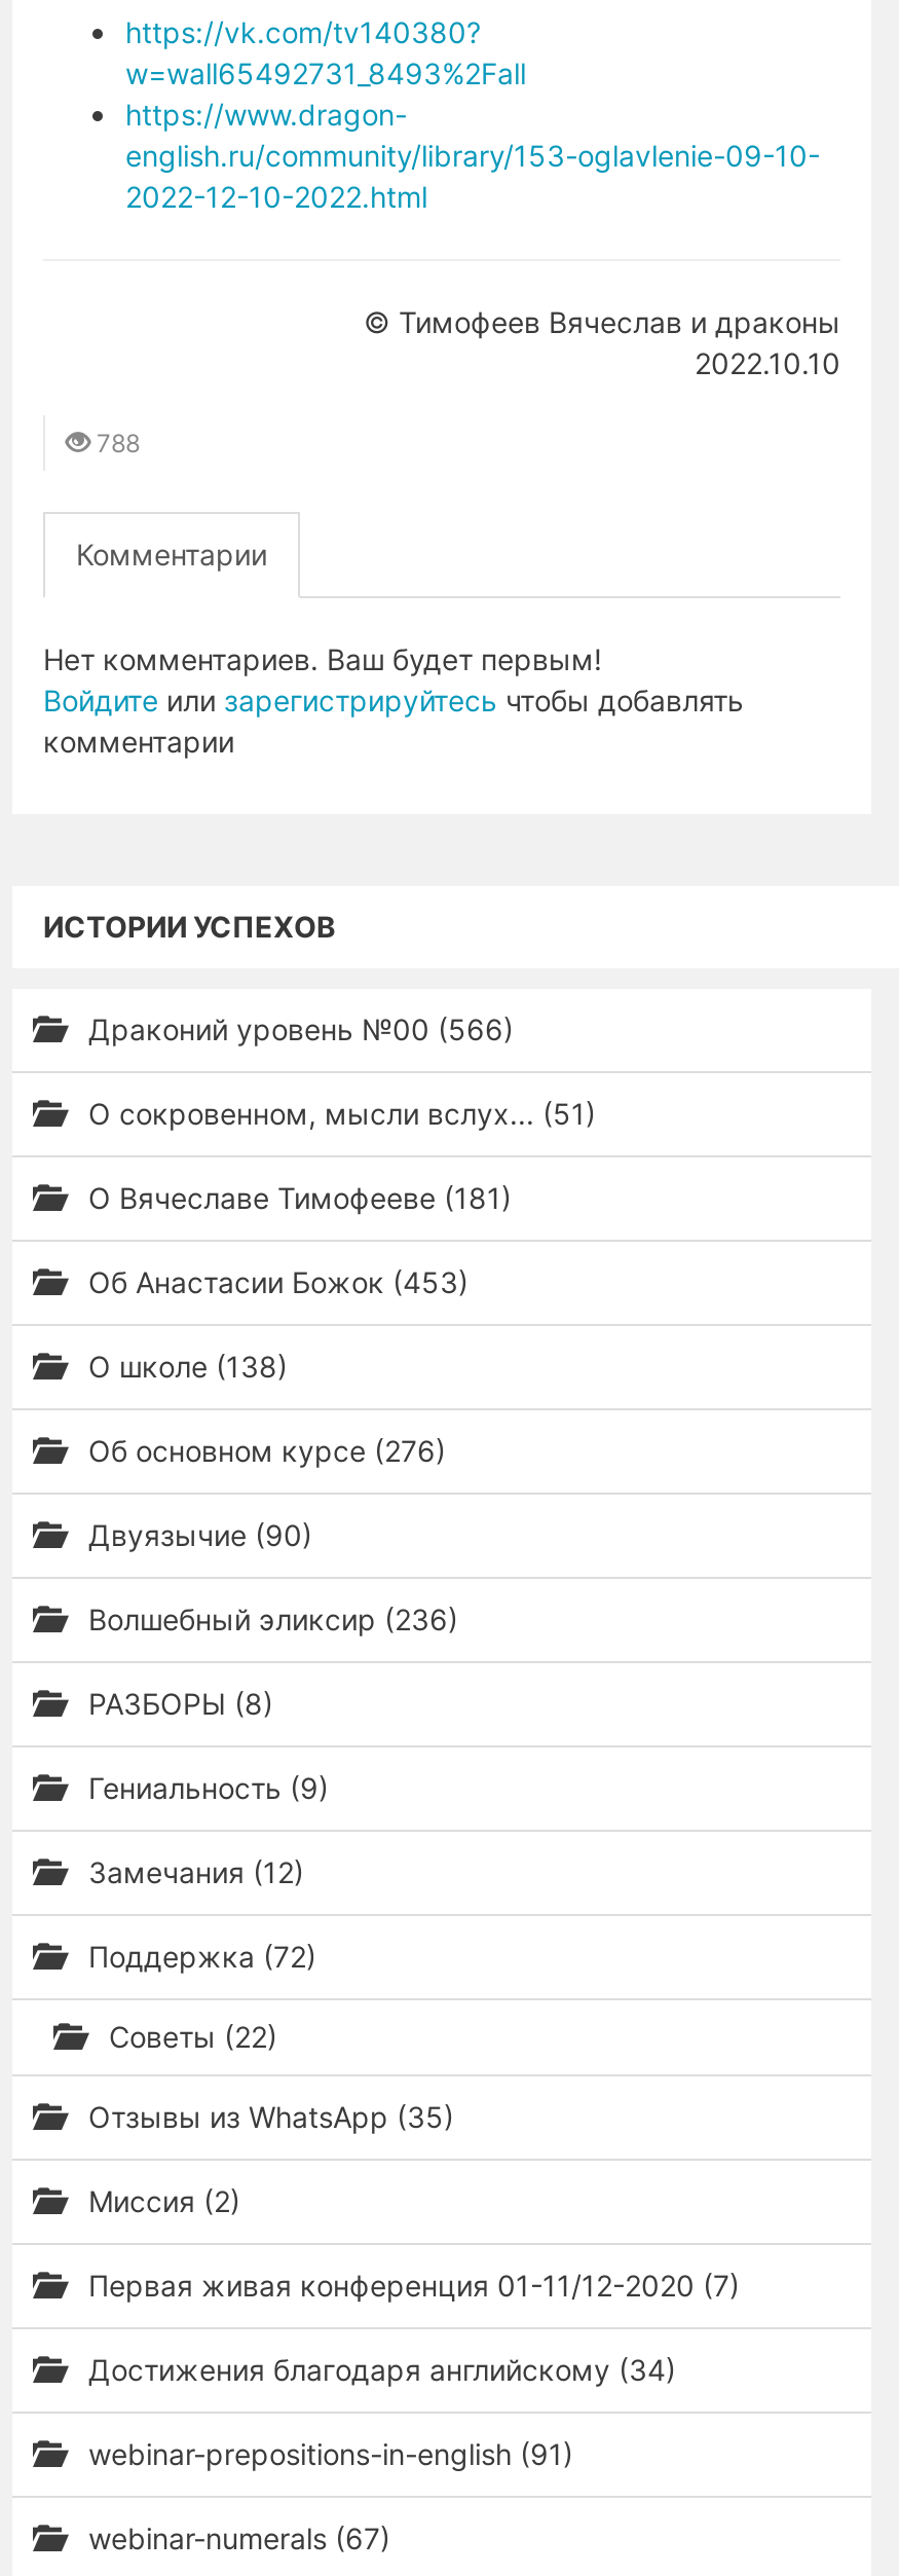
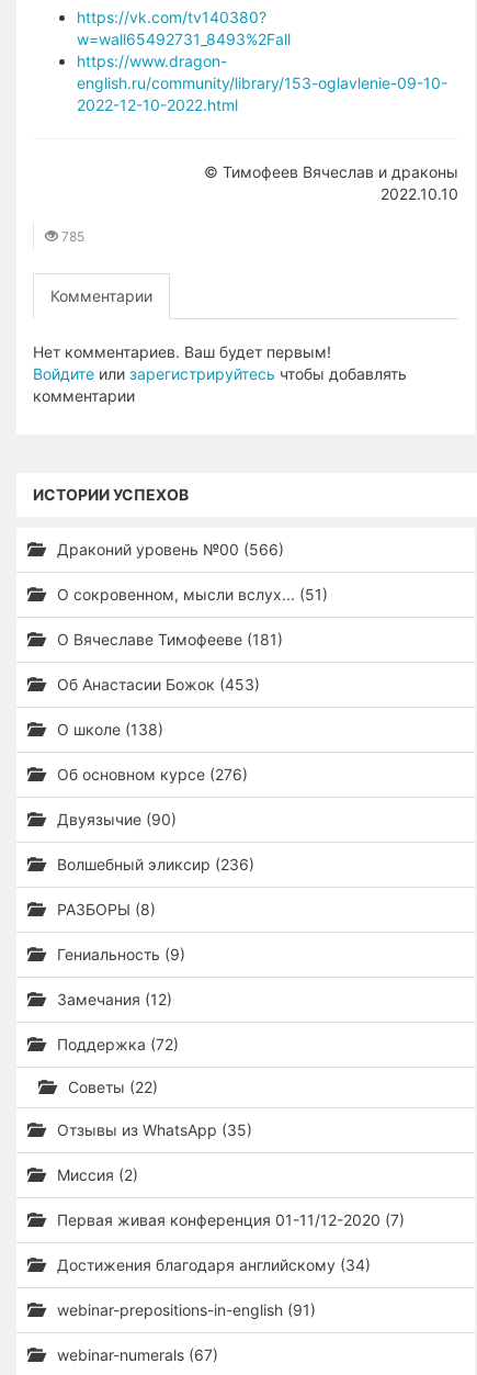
- 788
+ 785
